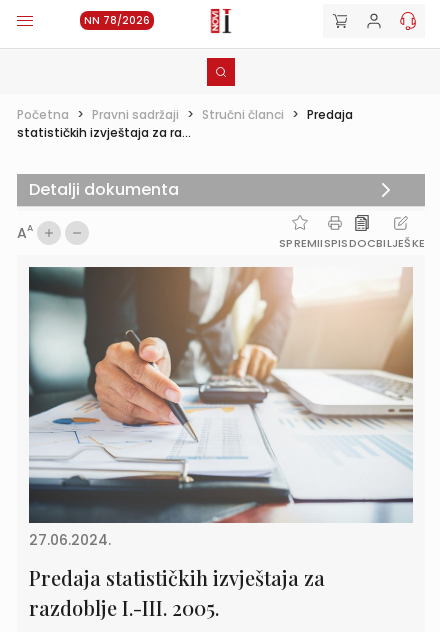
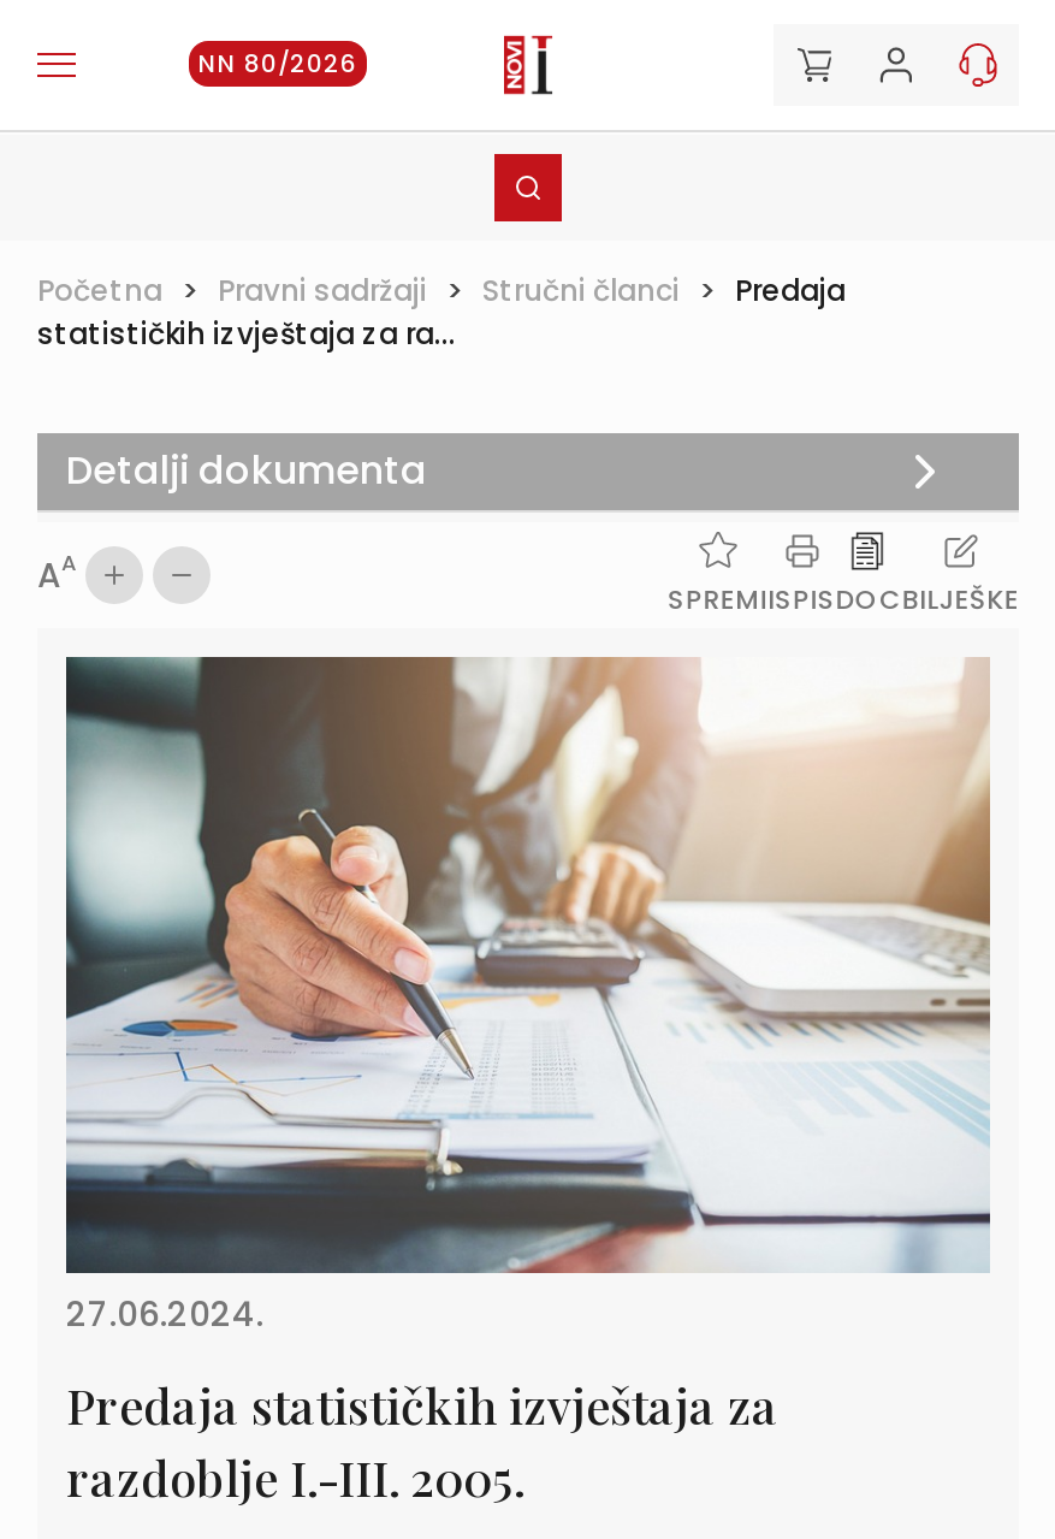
- NN 78/2026
+ NN 80/2026
